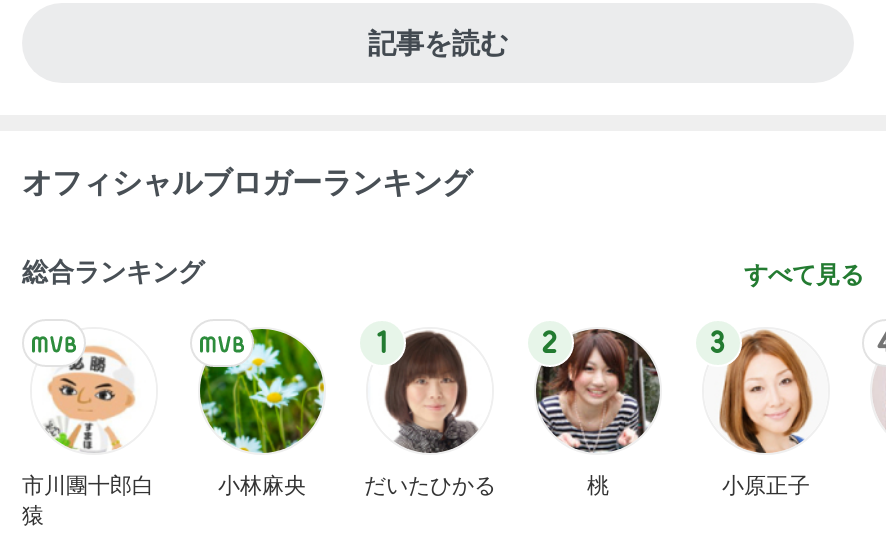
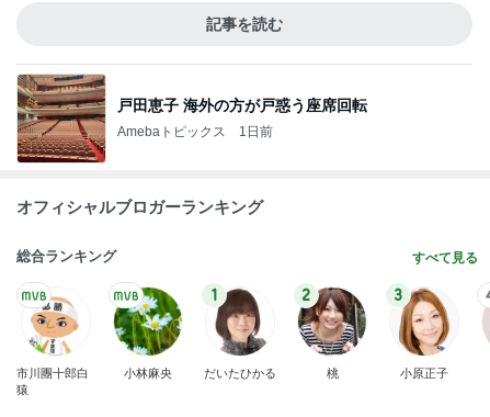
+ [image]
+ 戸田恵子 海外の方が戸惑う座席回転
+ Amebaトピックス
+ 1日前
